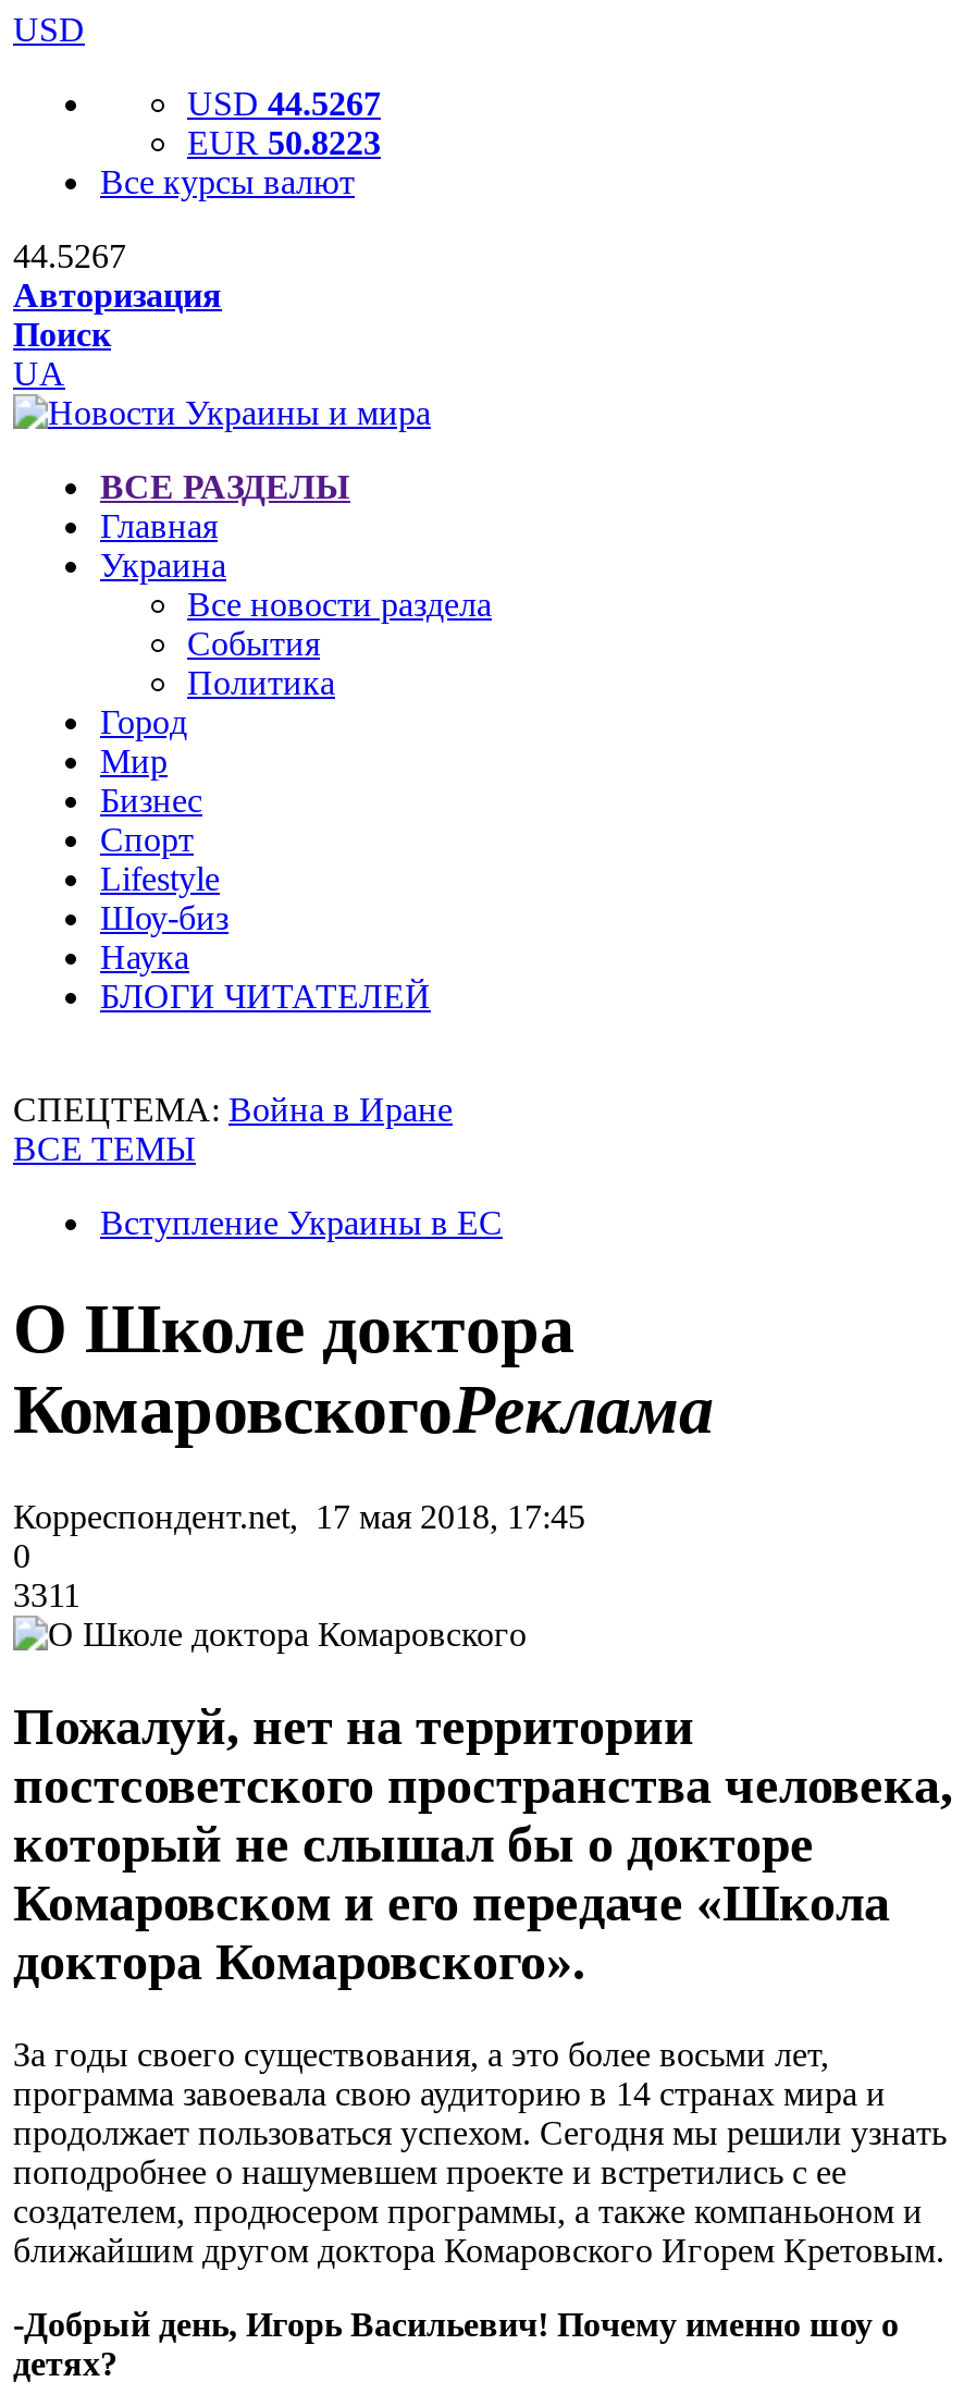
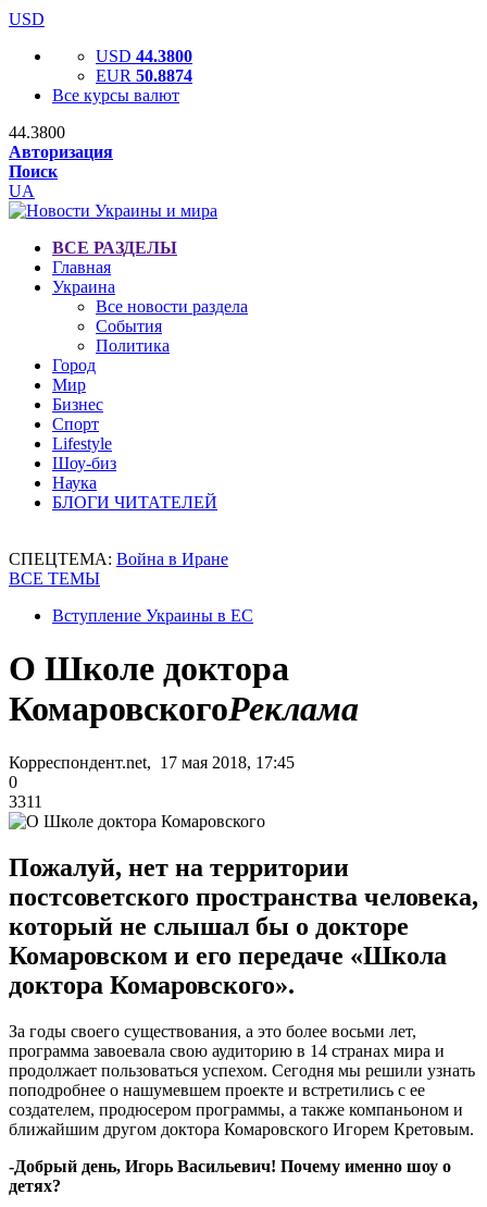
- USD 44.5267
+ USD 44.3800

- EUR 50.8223
+ EUR 50.8874

- 44.5267
+ 44.3800
